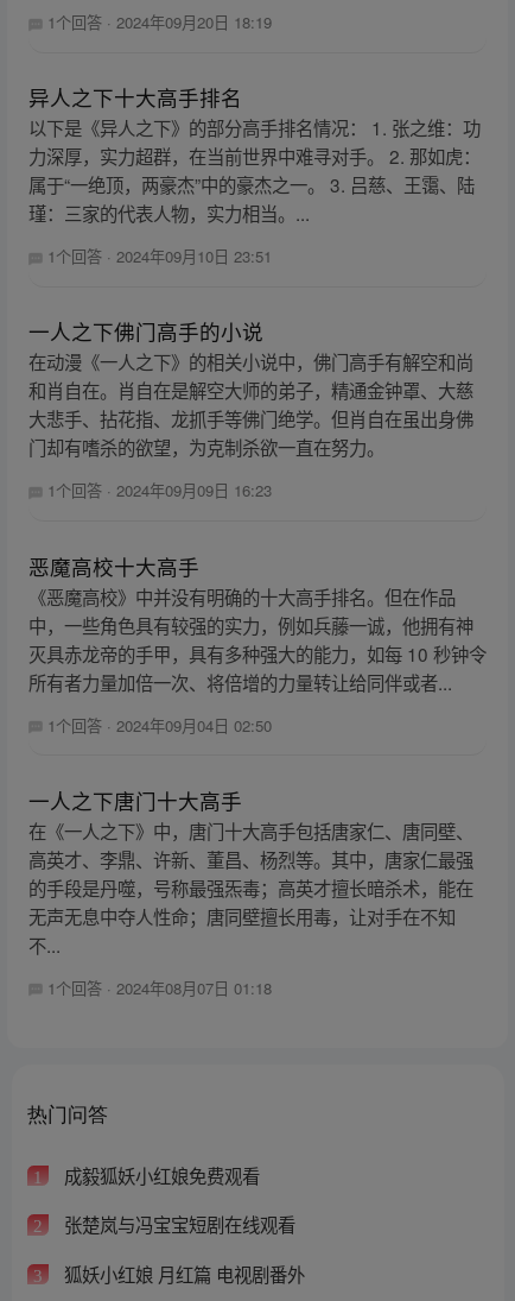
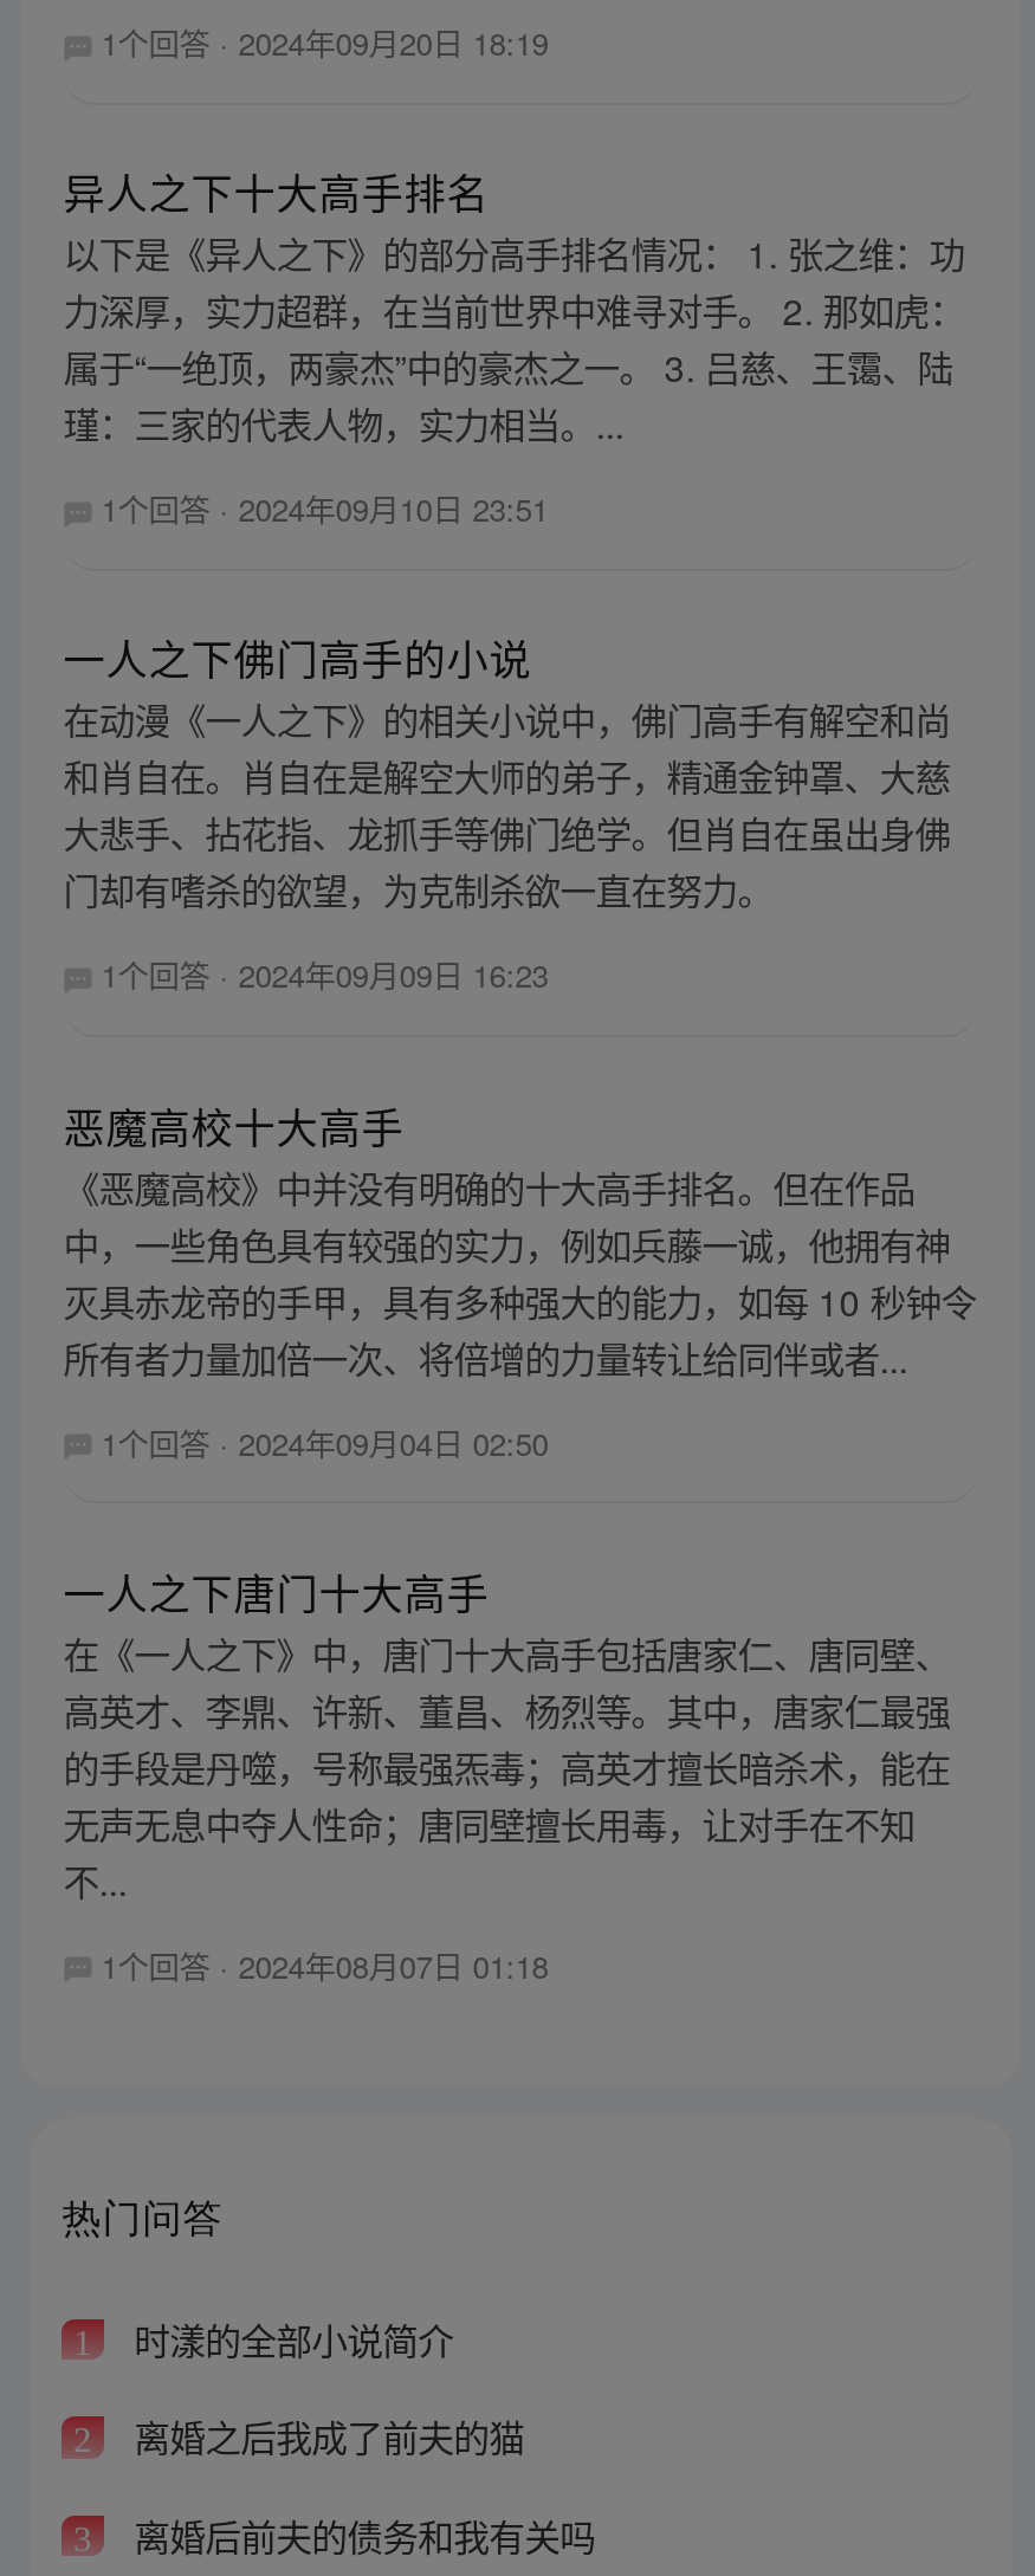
- 成毅狐妖小红娘免费观看
+ 时漾的全部小说简介

- 张楚岚与冯宝宝短剧在线观看
+ 离婚之后我成了前夫的猫

- 狐妖小红娘 月红篇 电视剧番外
+ 离婚后前夫的债务和我有关吗
